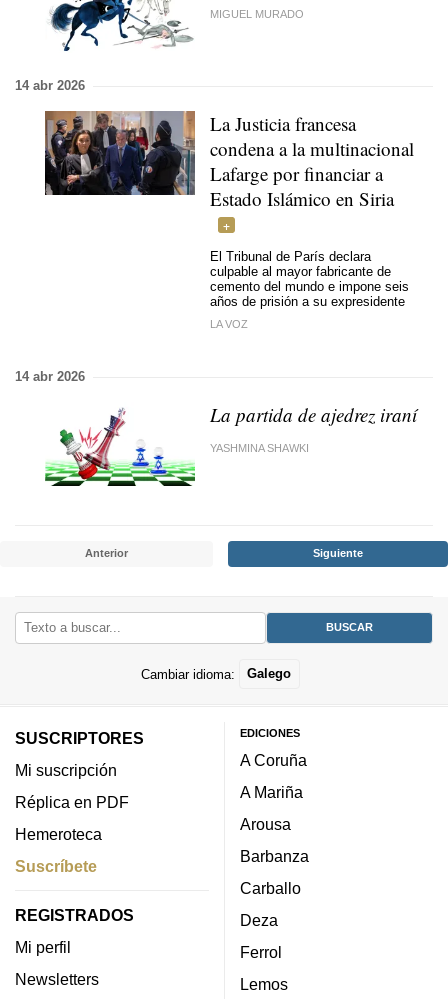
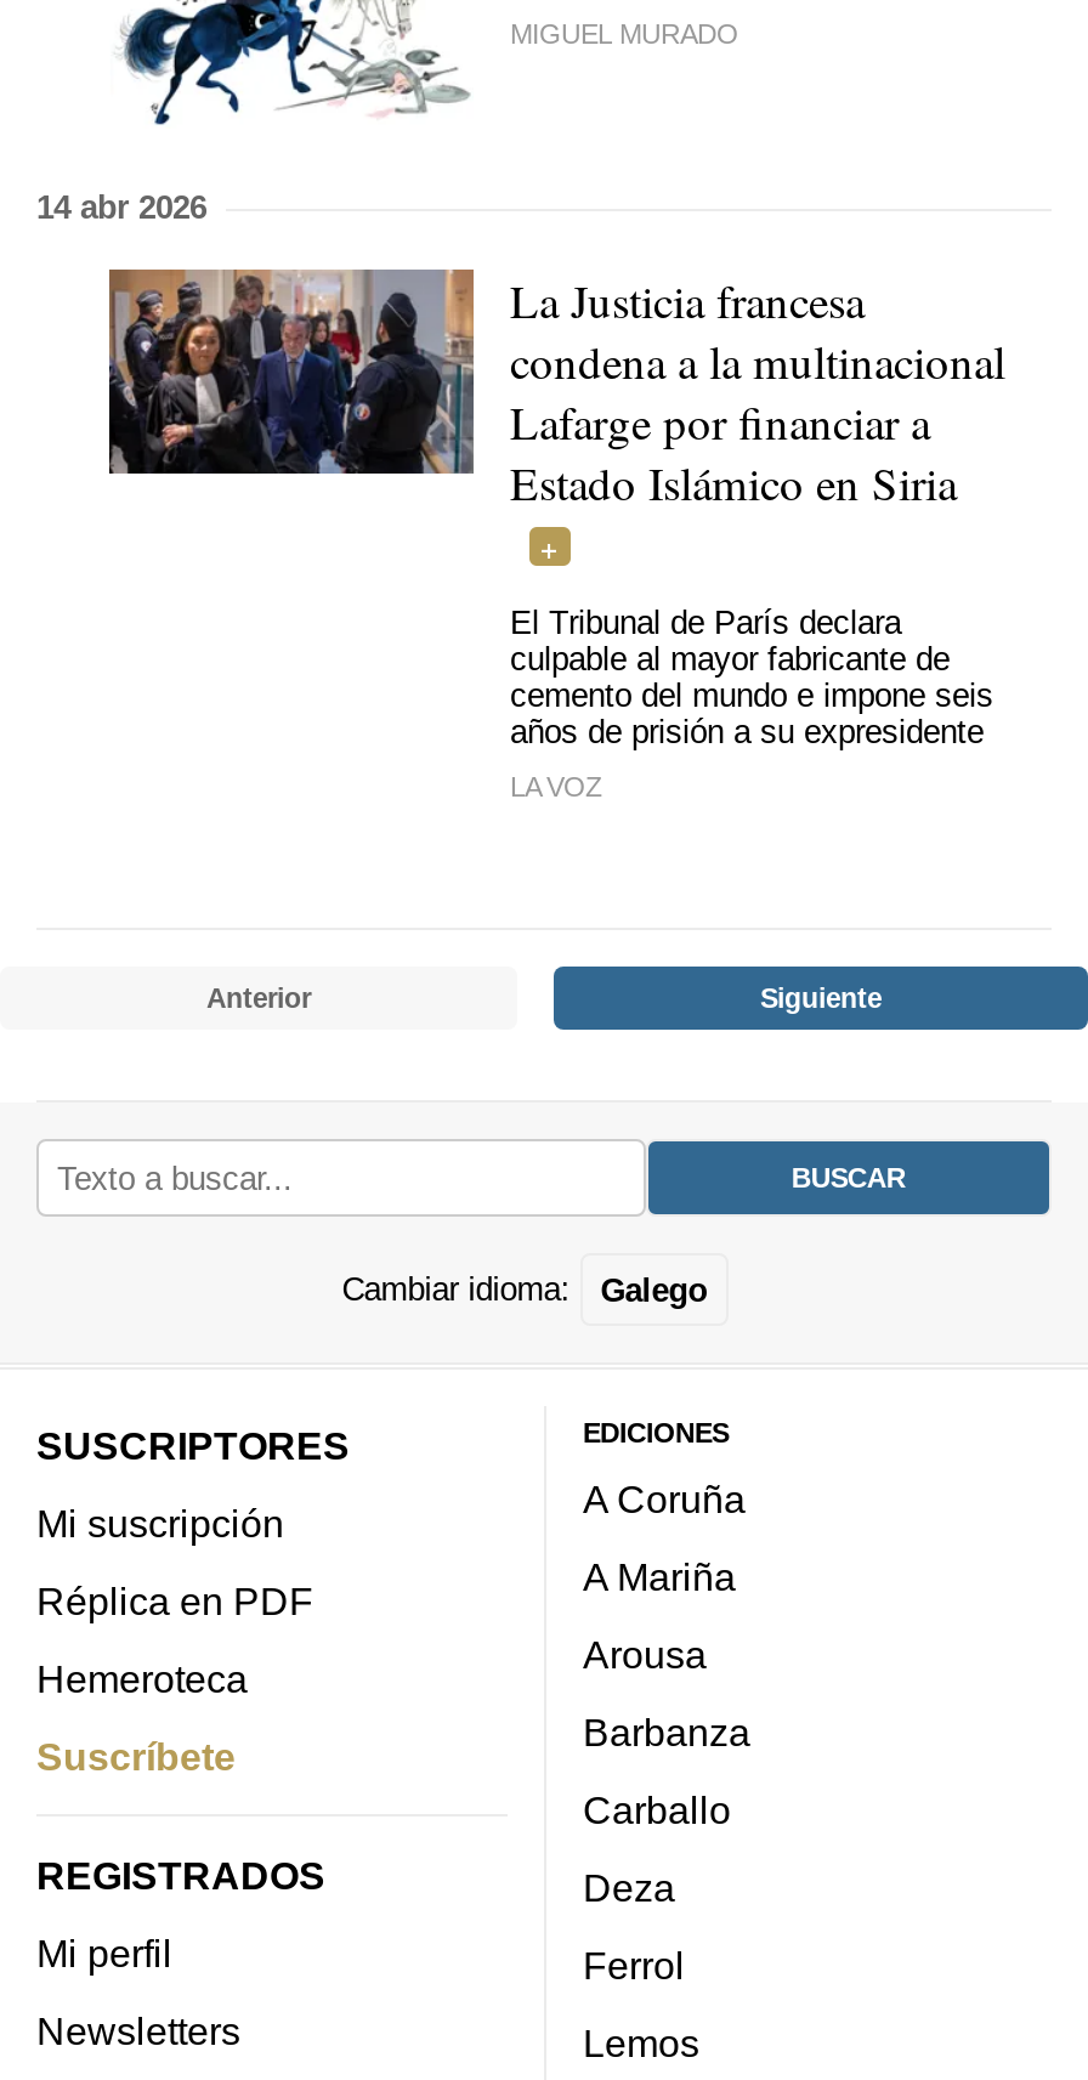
- [image]
- 14 abr 2026
- La partida de ajedrez iraní
- YASHMINA SHAWKI
